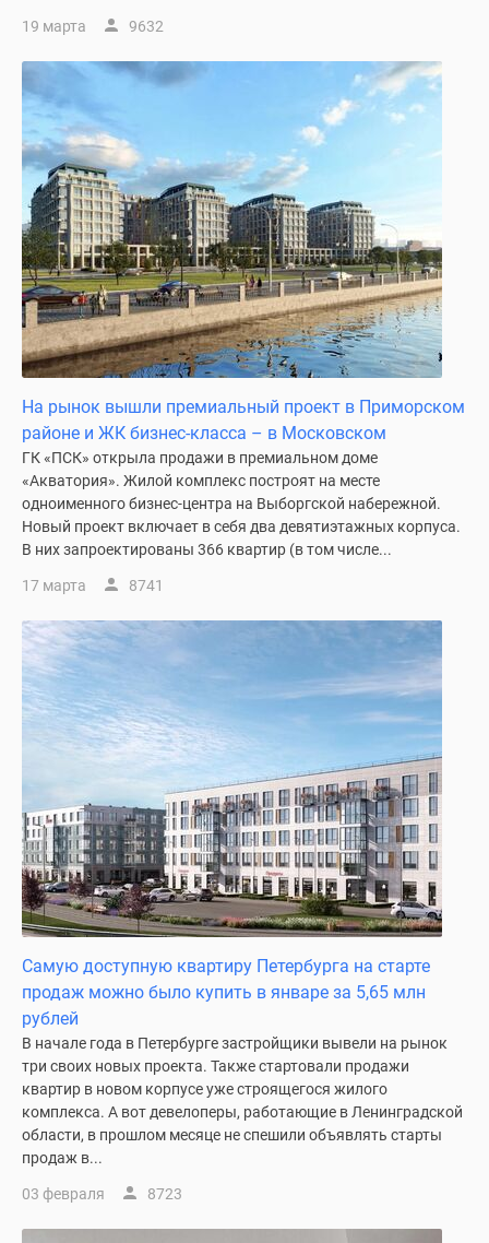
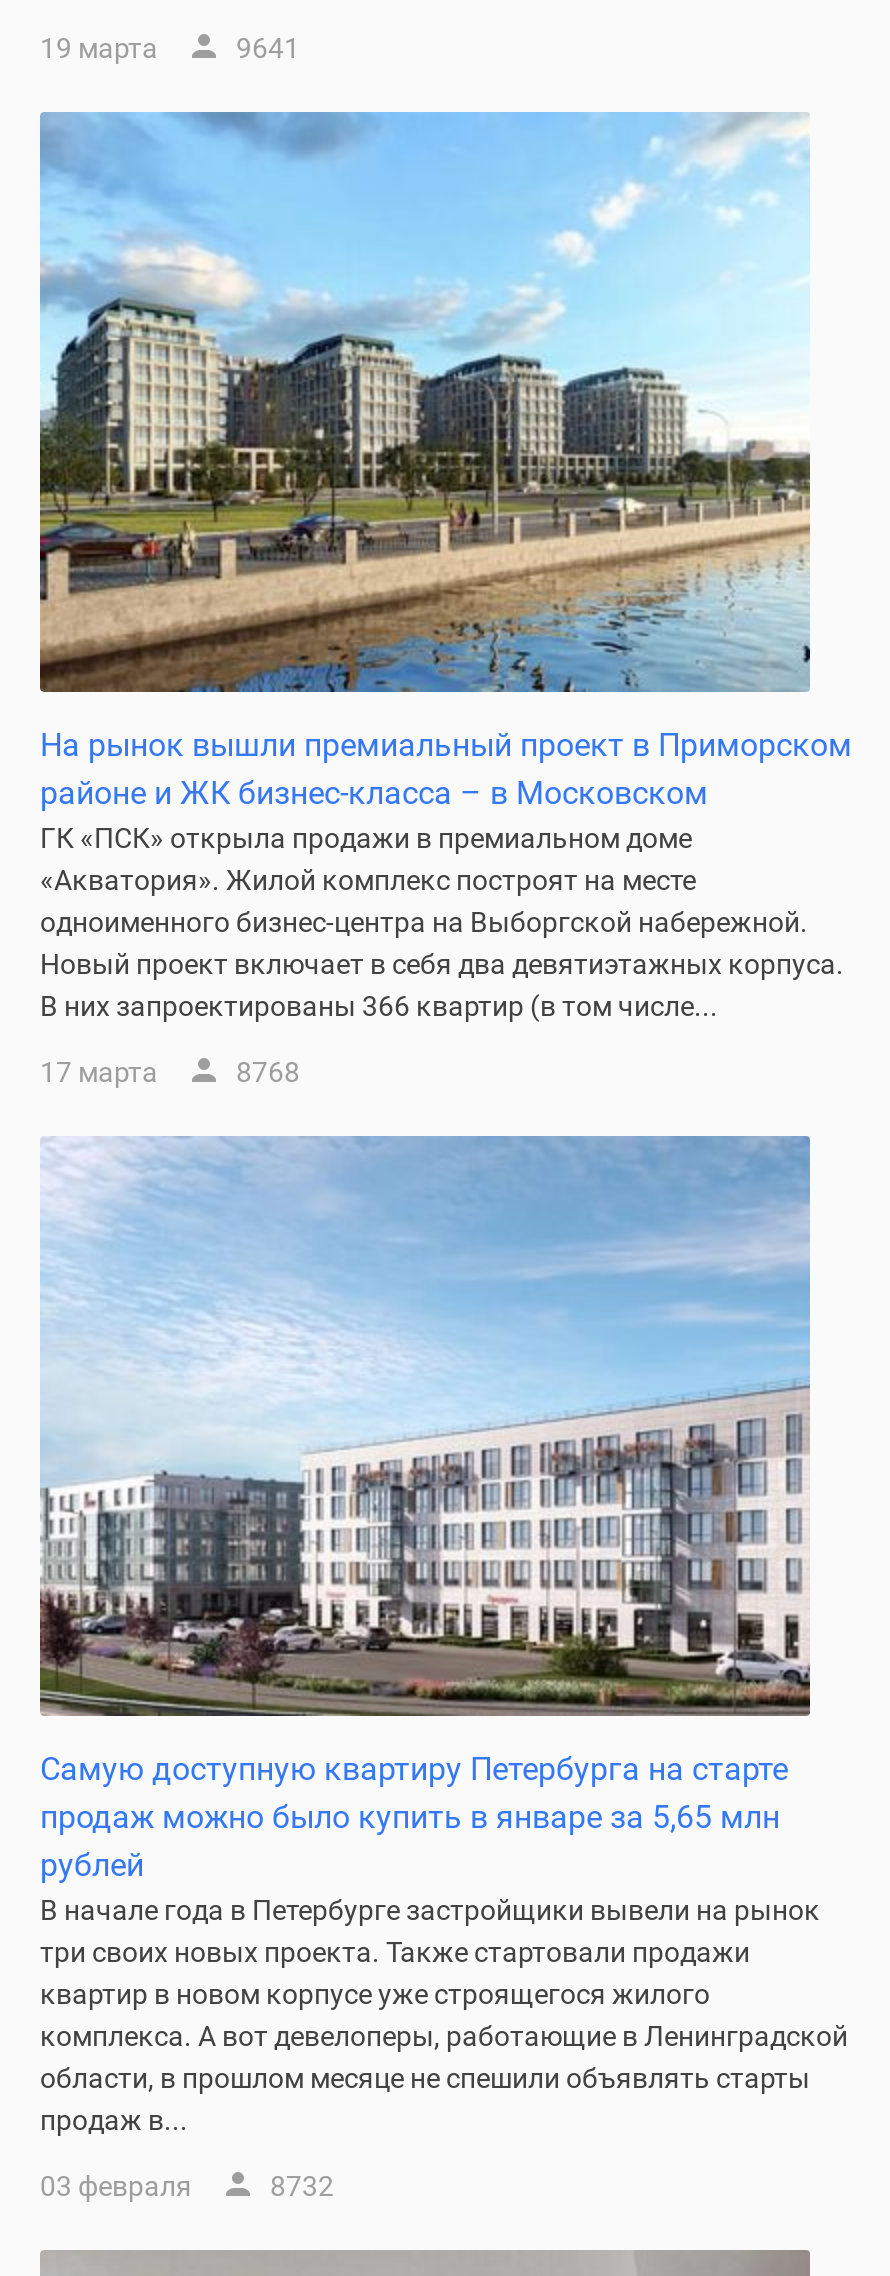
- 9632
+ 9641

- 8741
+ 8768

- 8723
+ 8732
